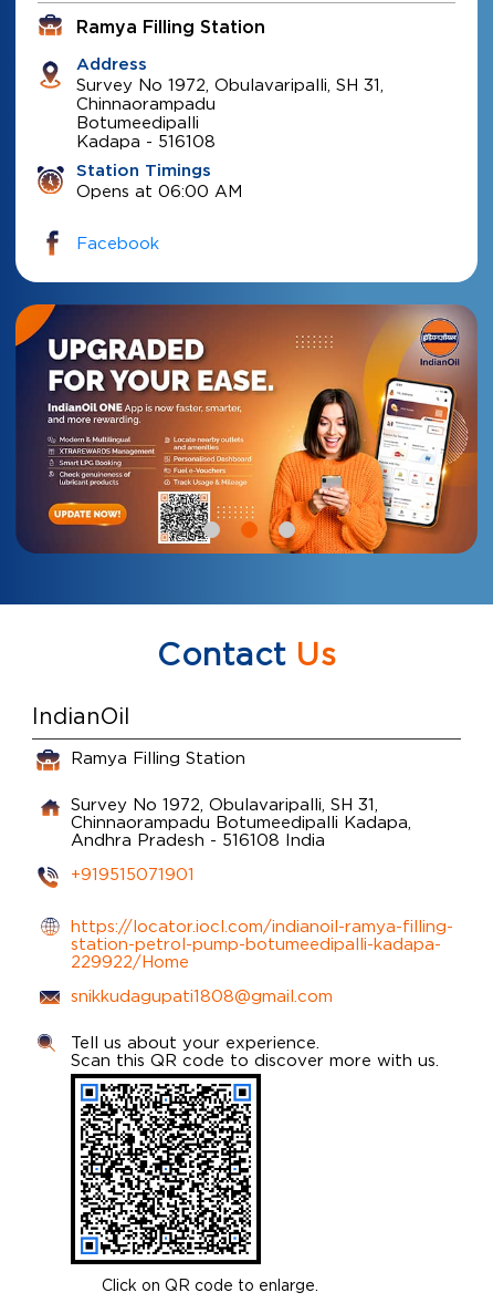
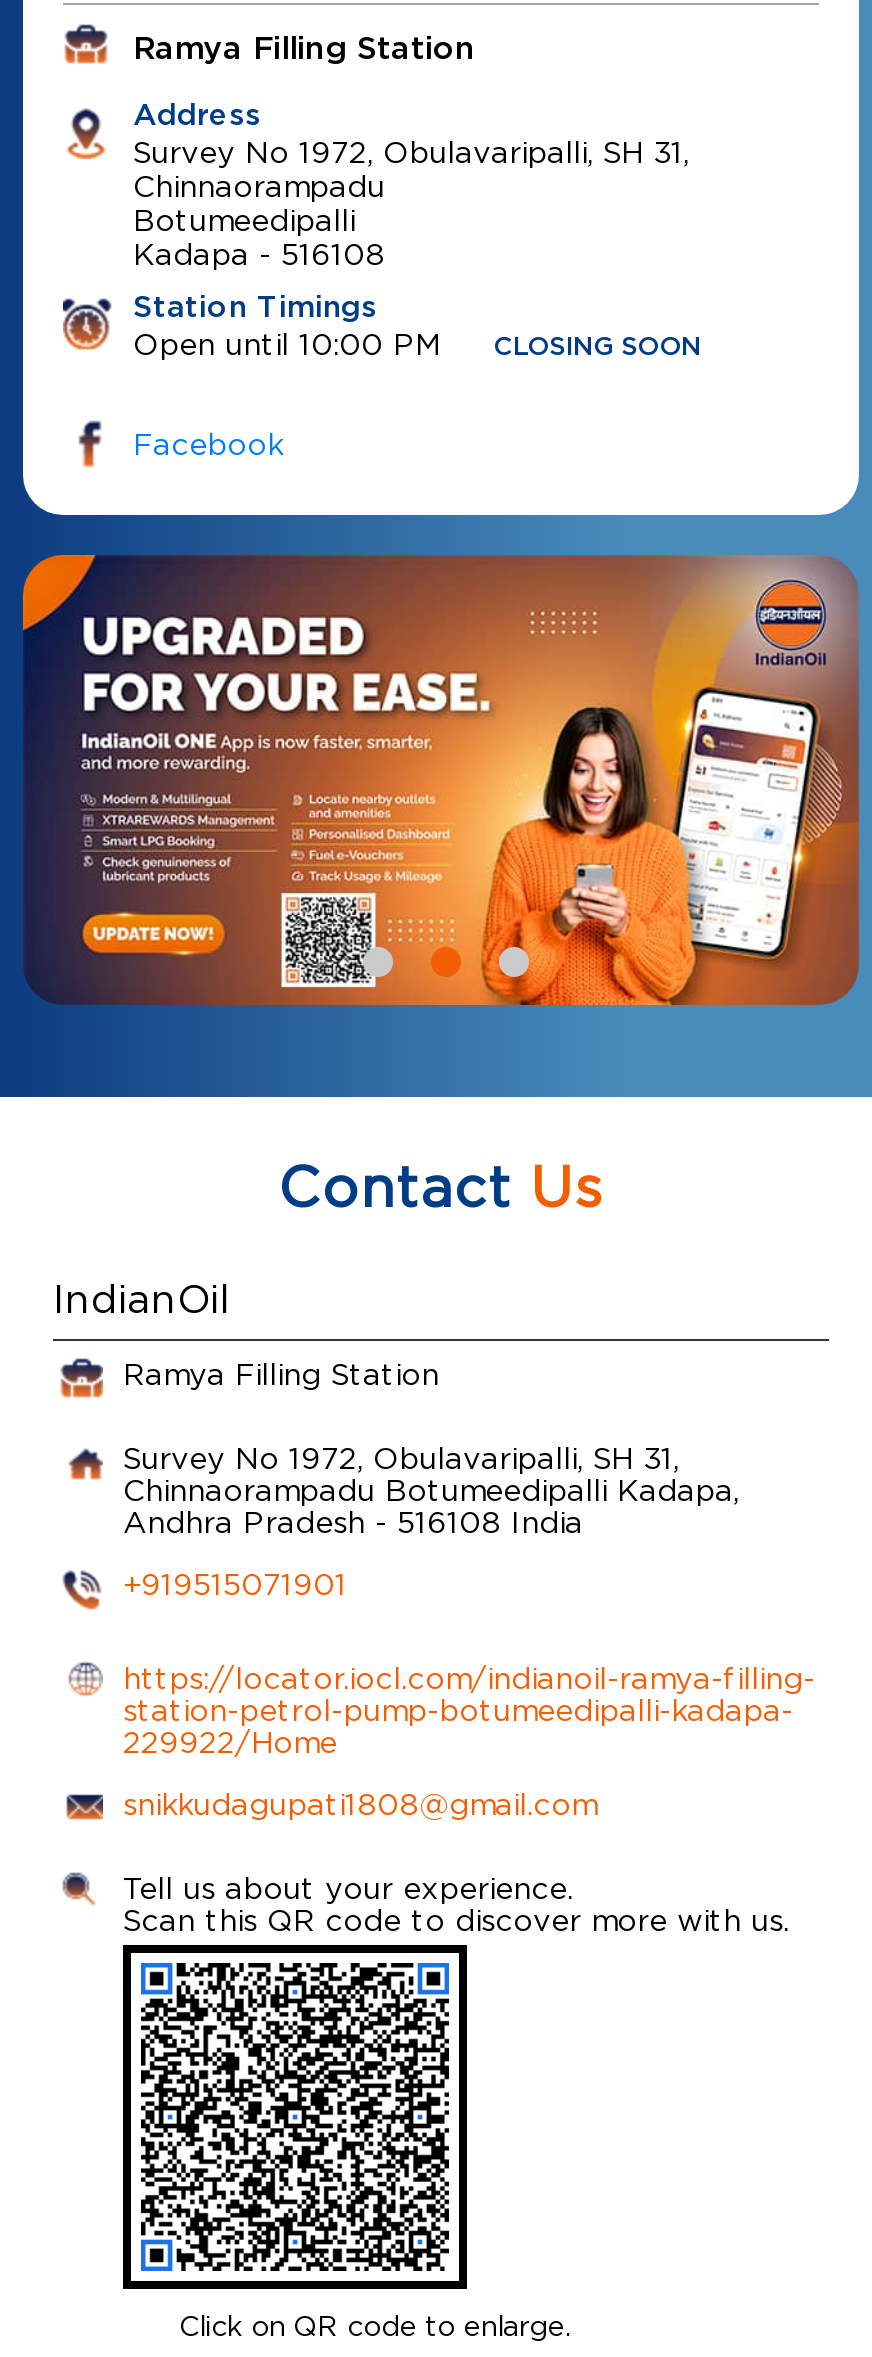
- Opens at 06:00 AM
+ Open until 10:00 PM
+ CLOSING SOON
